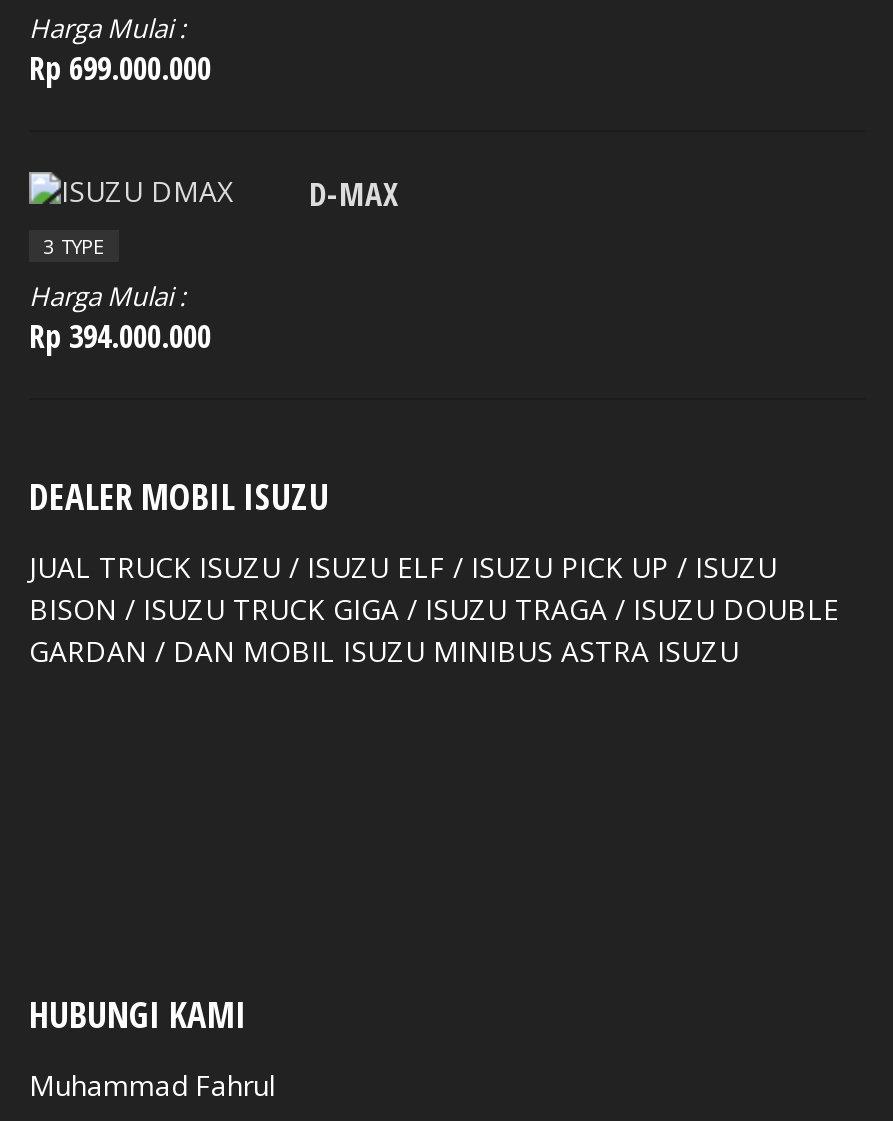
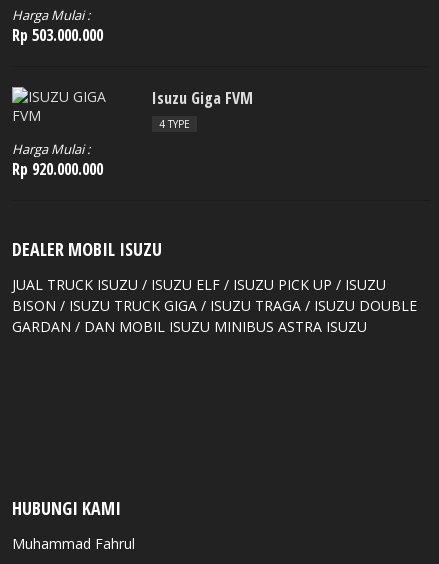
- Rp 699.000.000
+ Rp 503.000.000

- D-MAX
- 3 TYPE
+ Isuzu Giga FVM
+ 4 TYPE

- Rp 394.000.000
+ Rp 920.000.000
